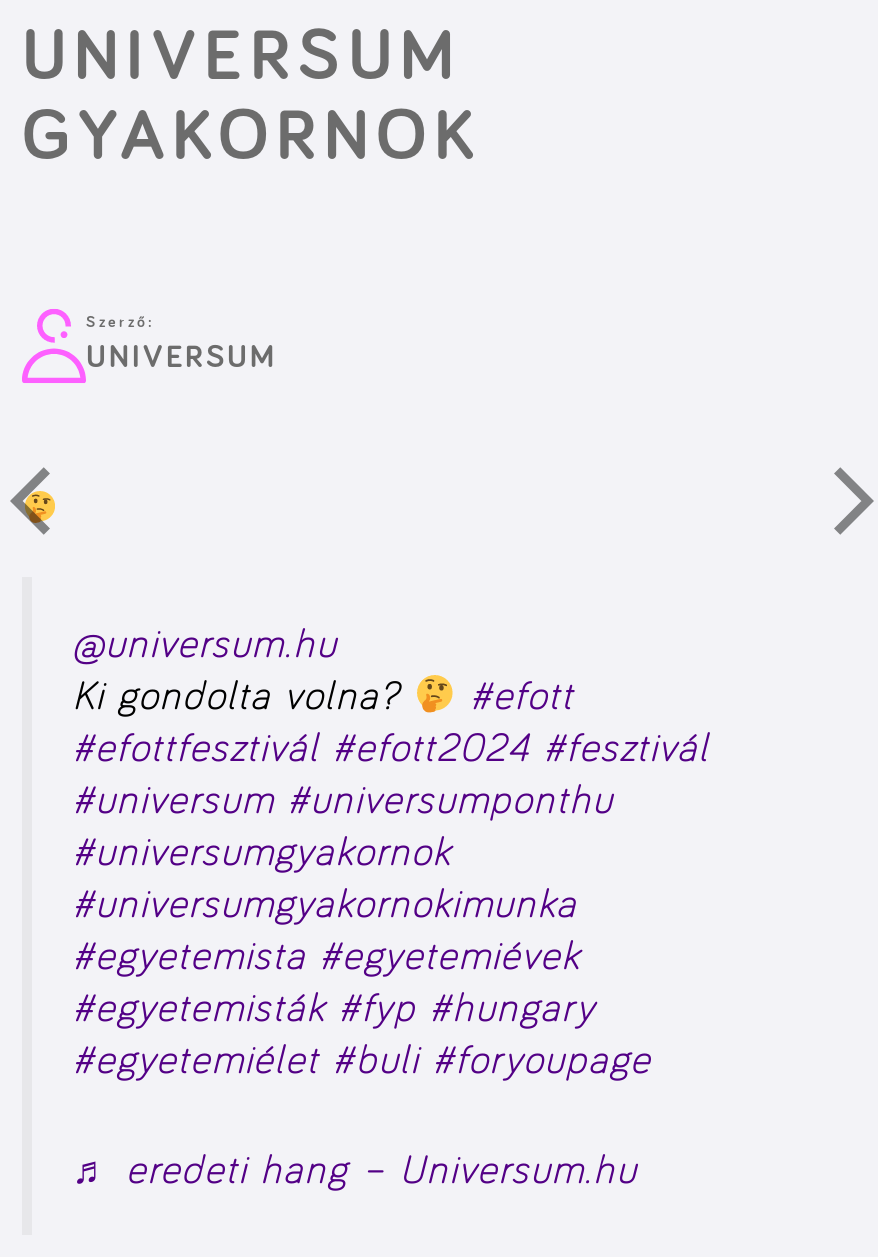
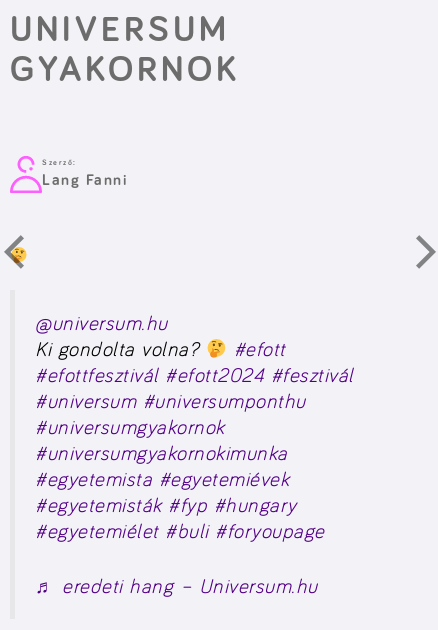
- UNIVERSUM
+ Lang Fanni
